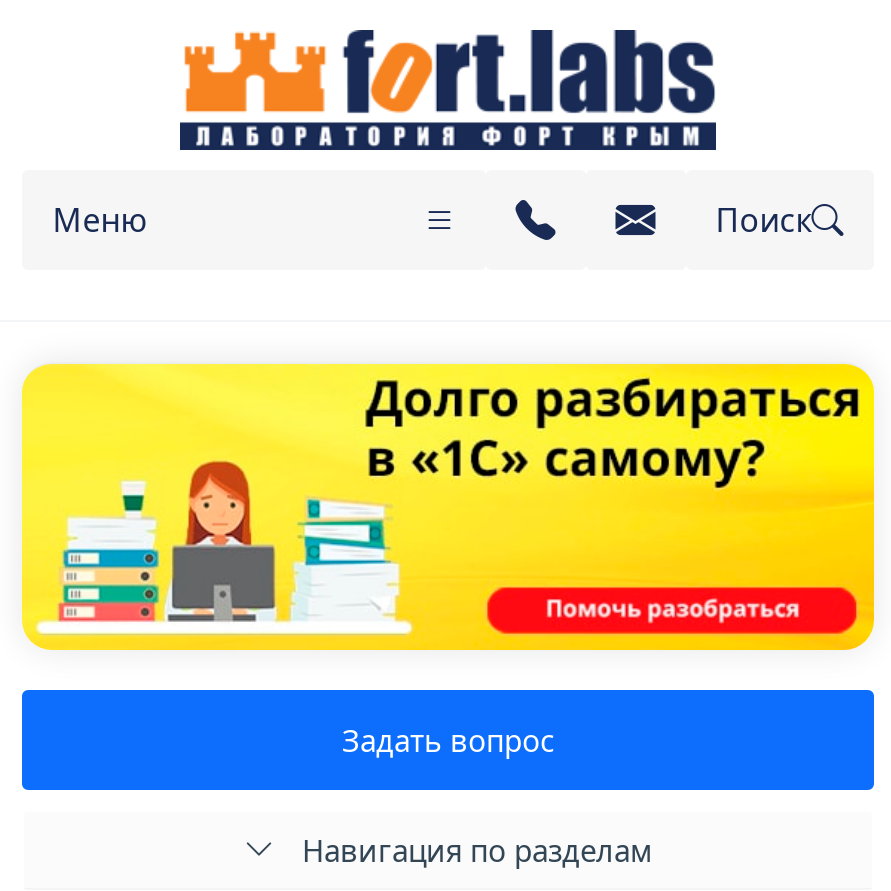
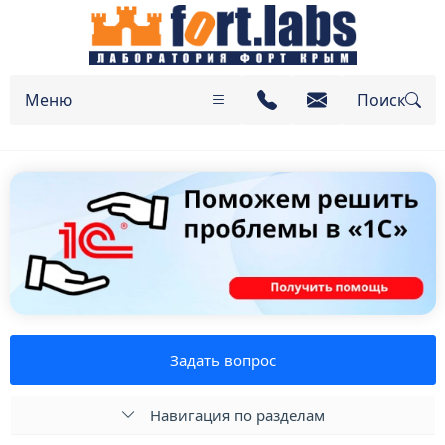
- [image]
+ [image]
